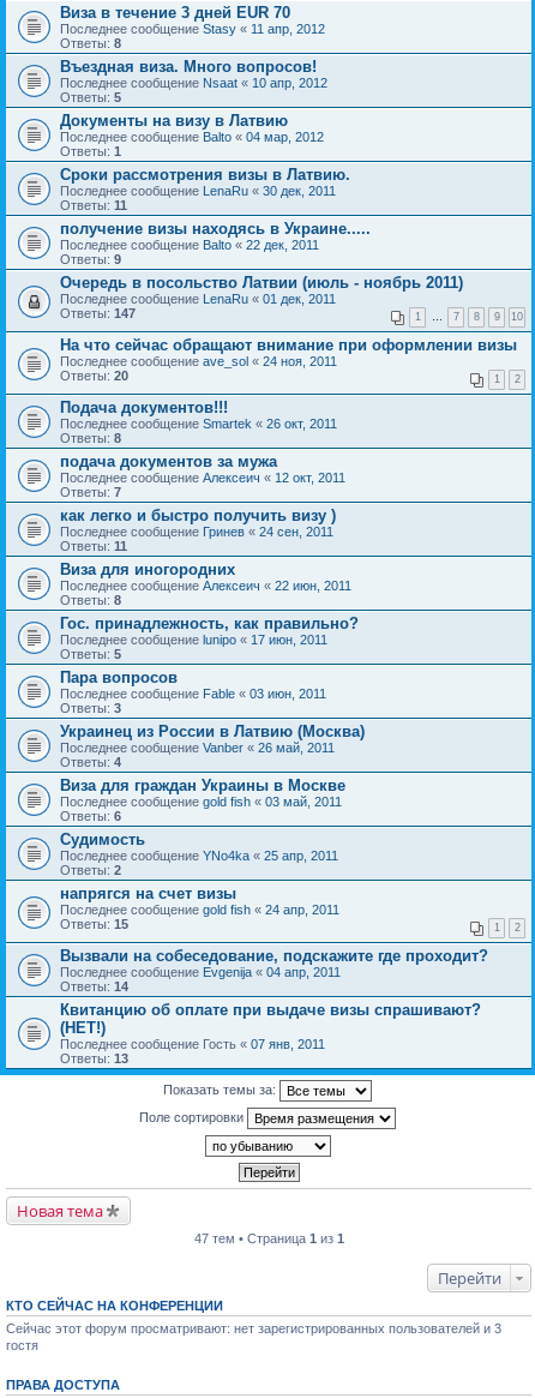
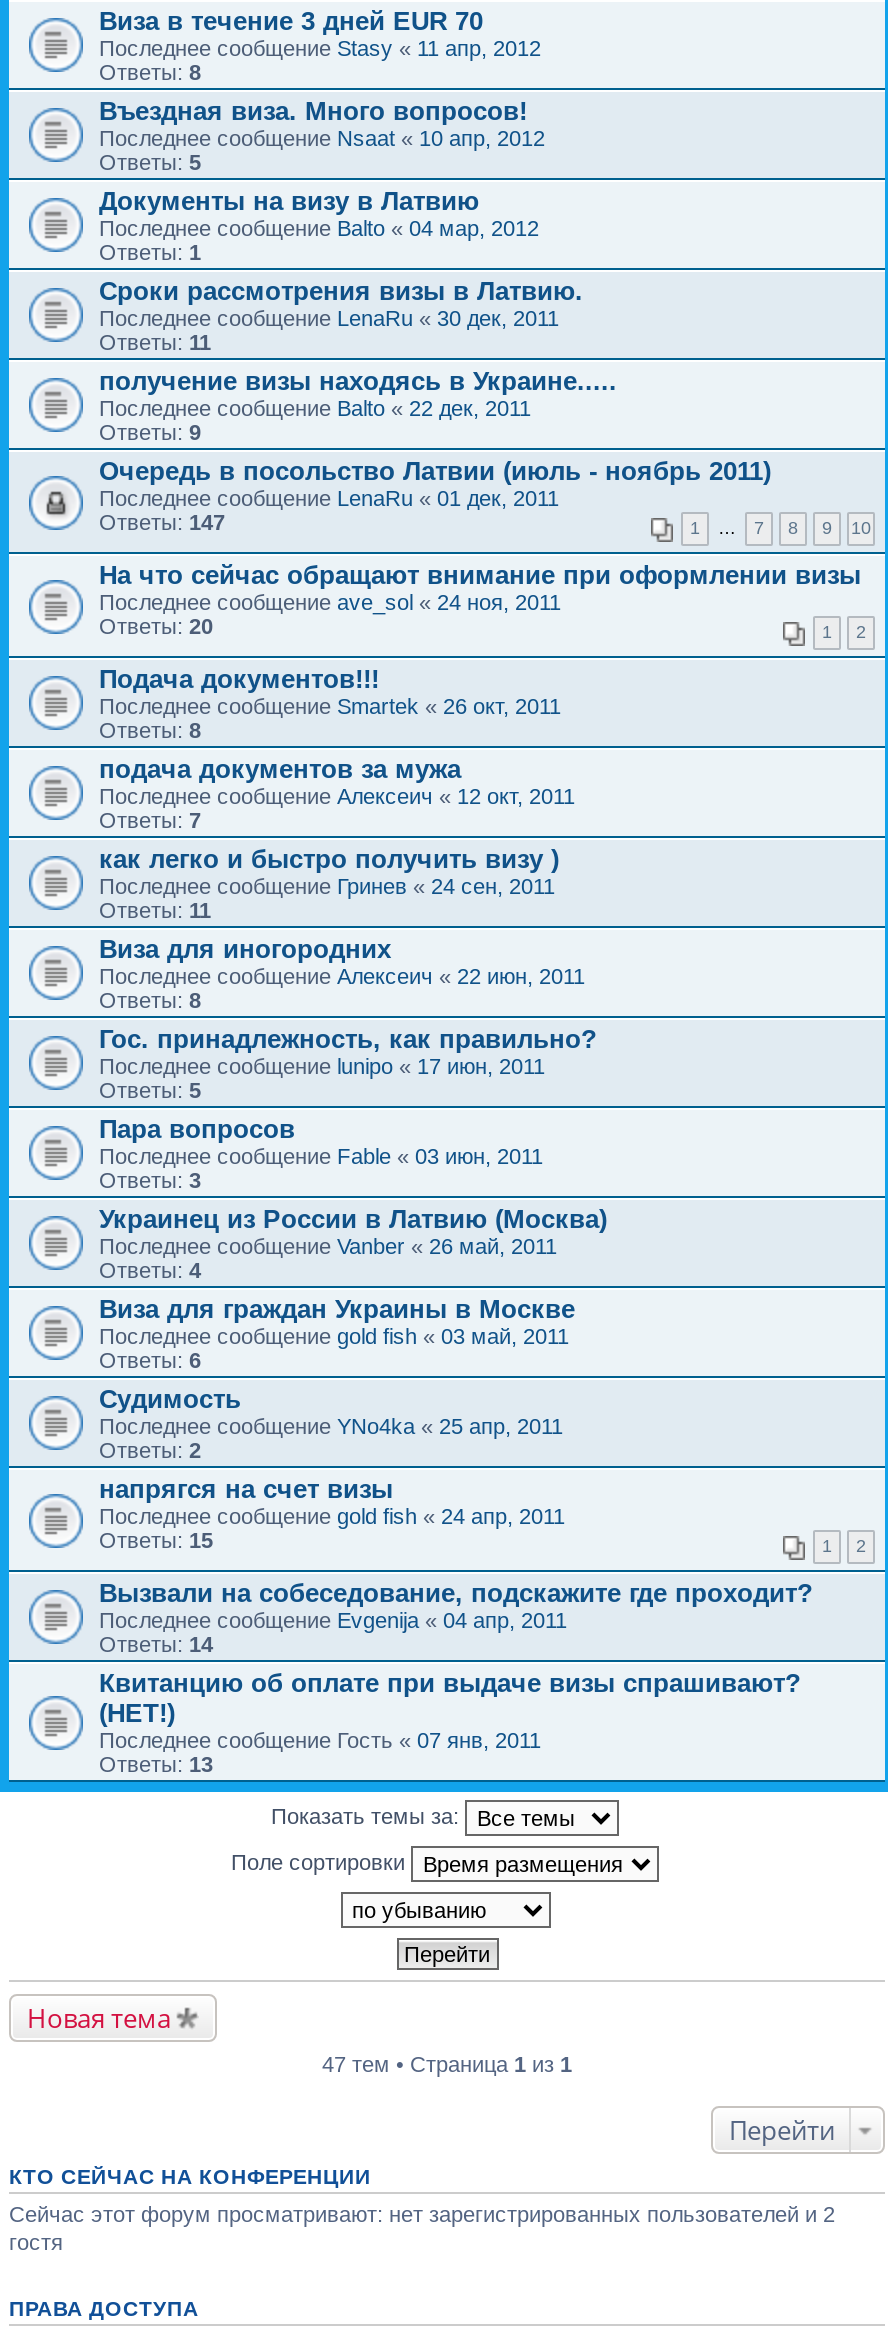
- Сейчас этот форум просматривают: нет зарегистрированных пользователей и 3
+ Сейчас этот форум просматривают: нет зарегистрированных пользователей и 2
